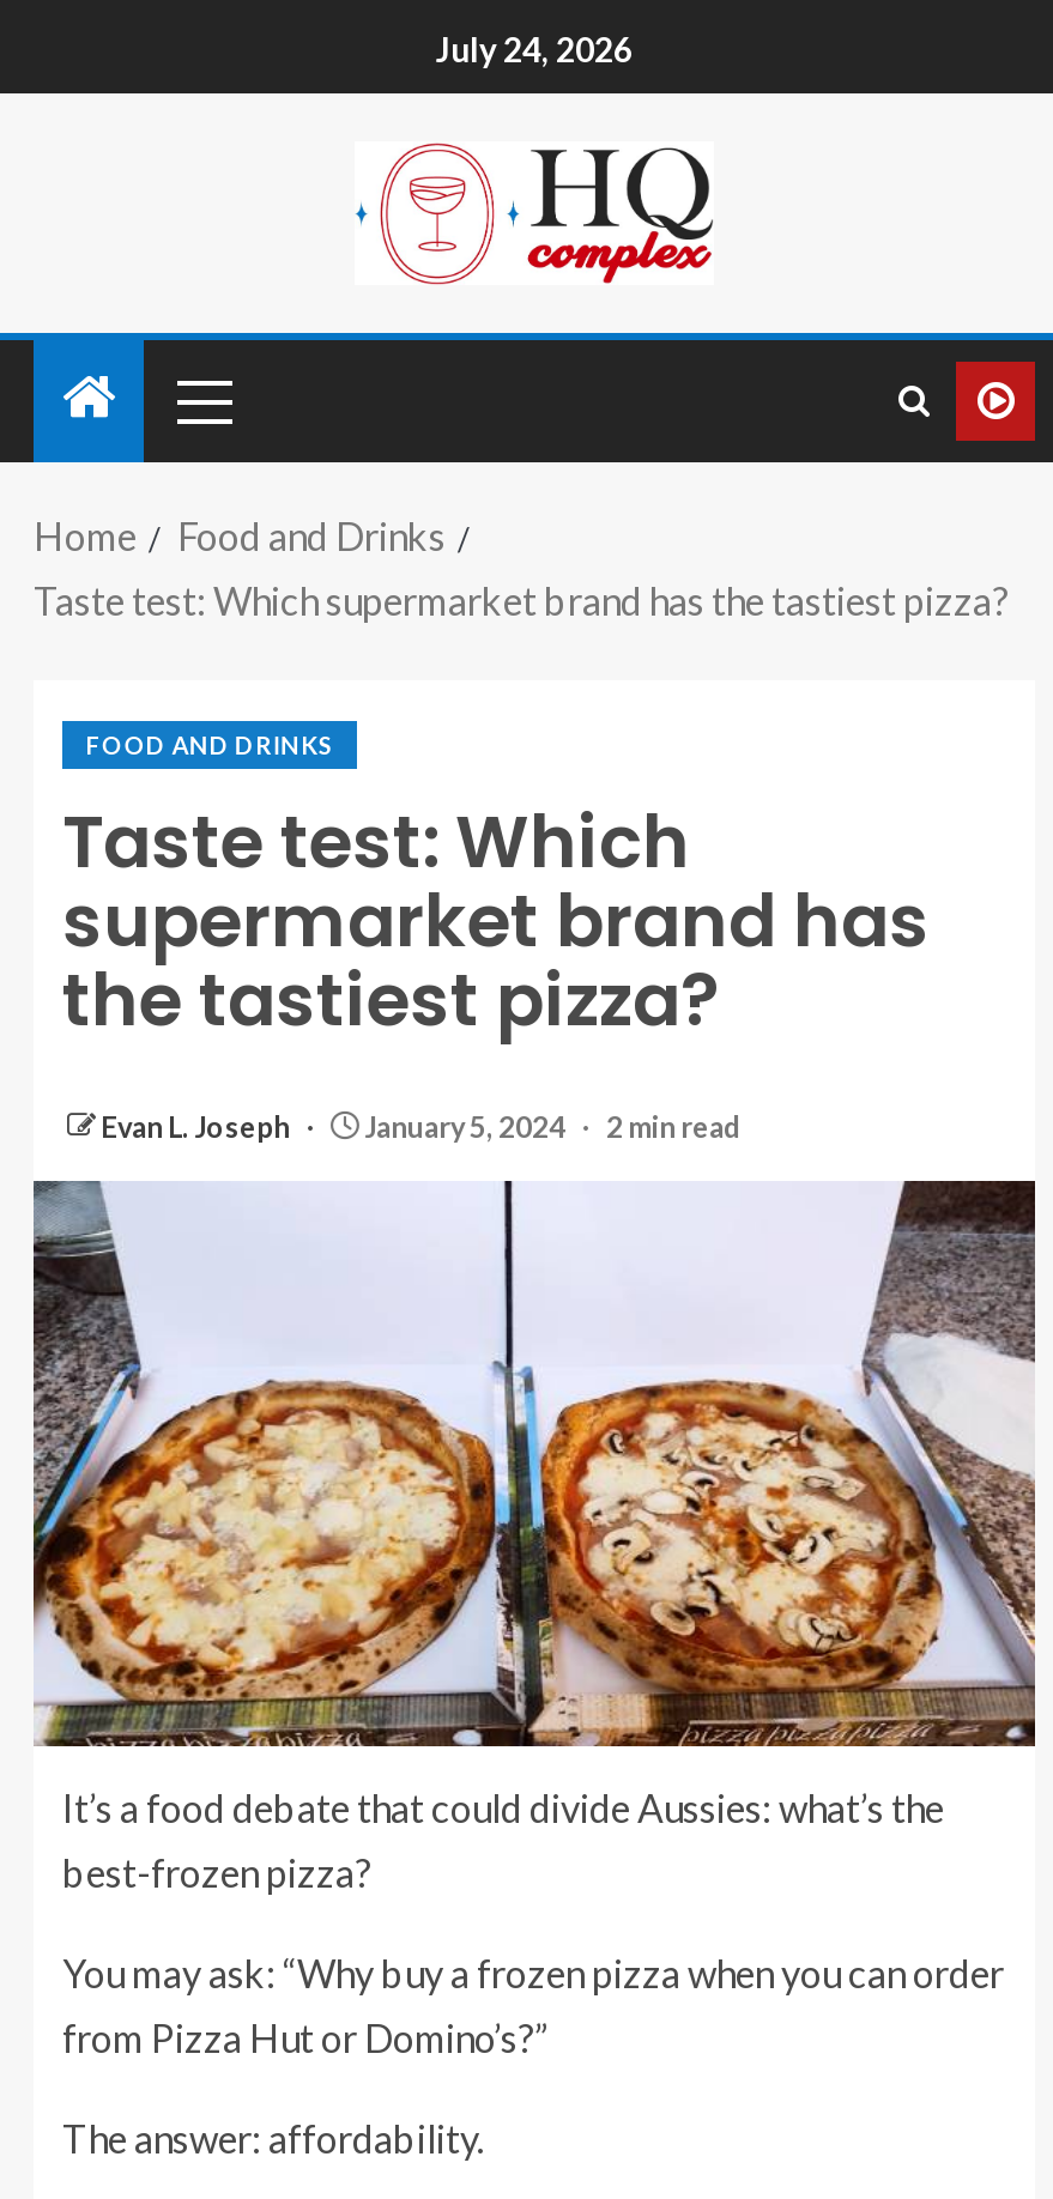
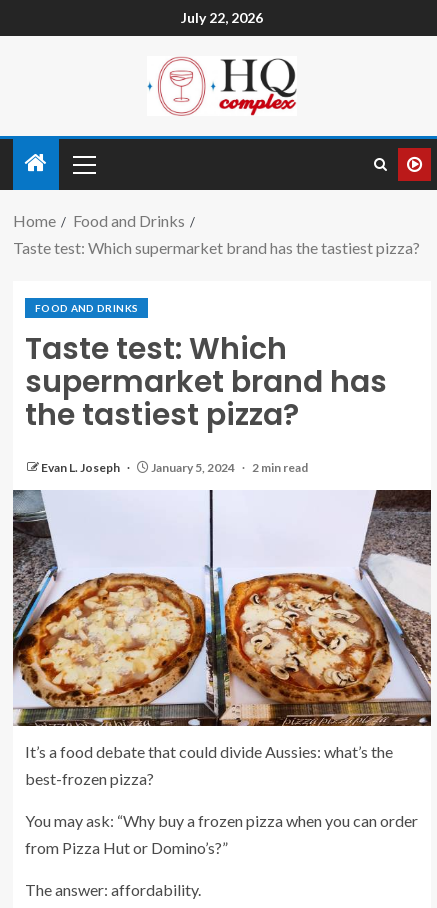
- July 24, 2026
+ July 22, 2026
